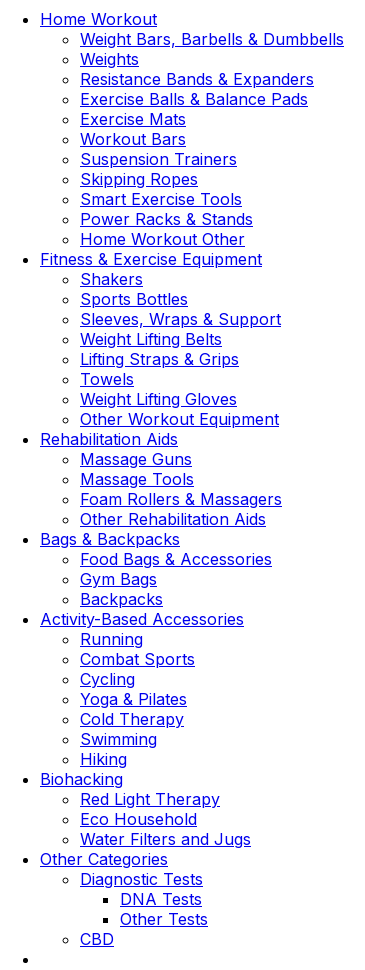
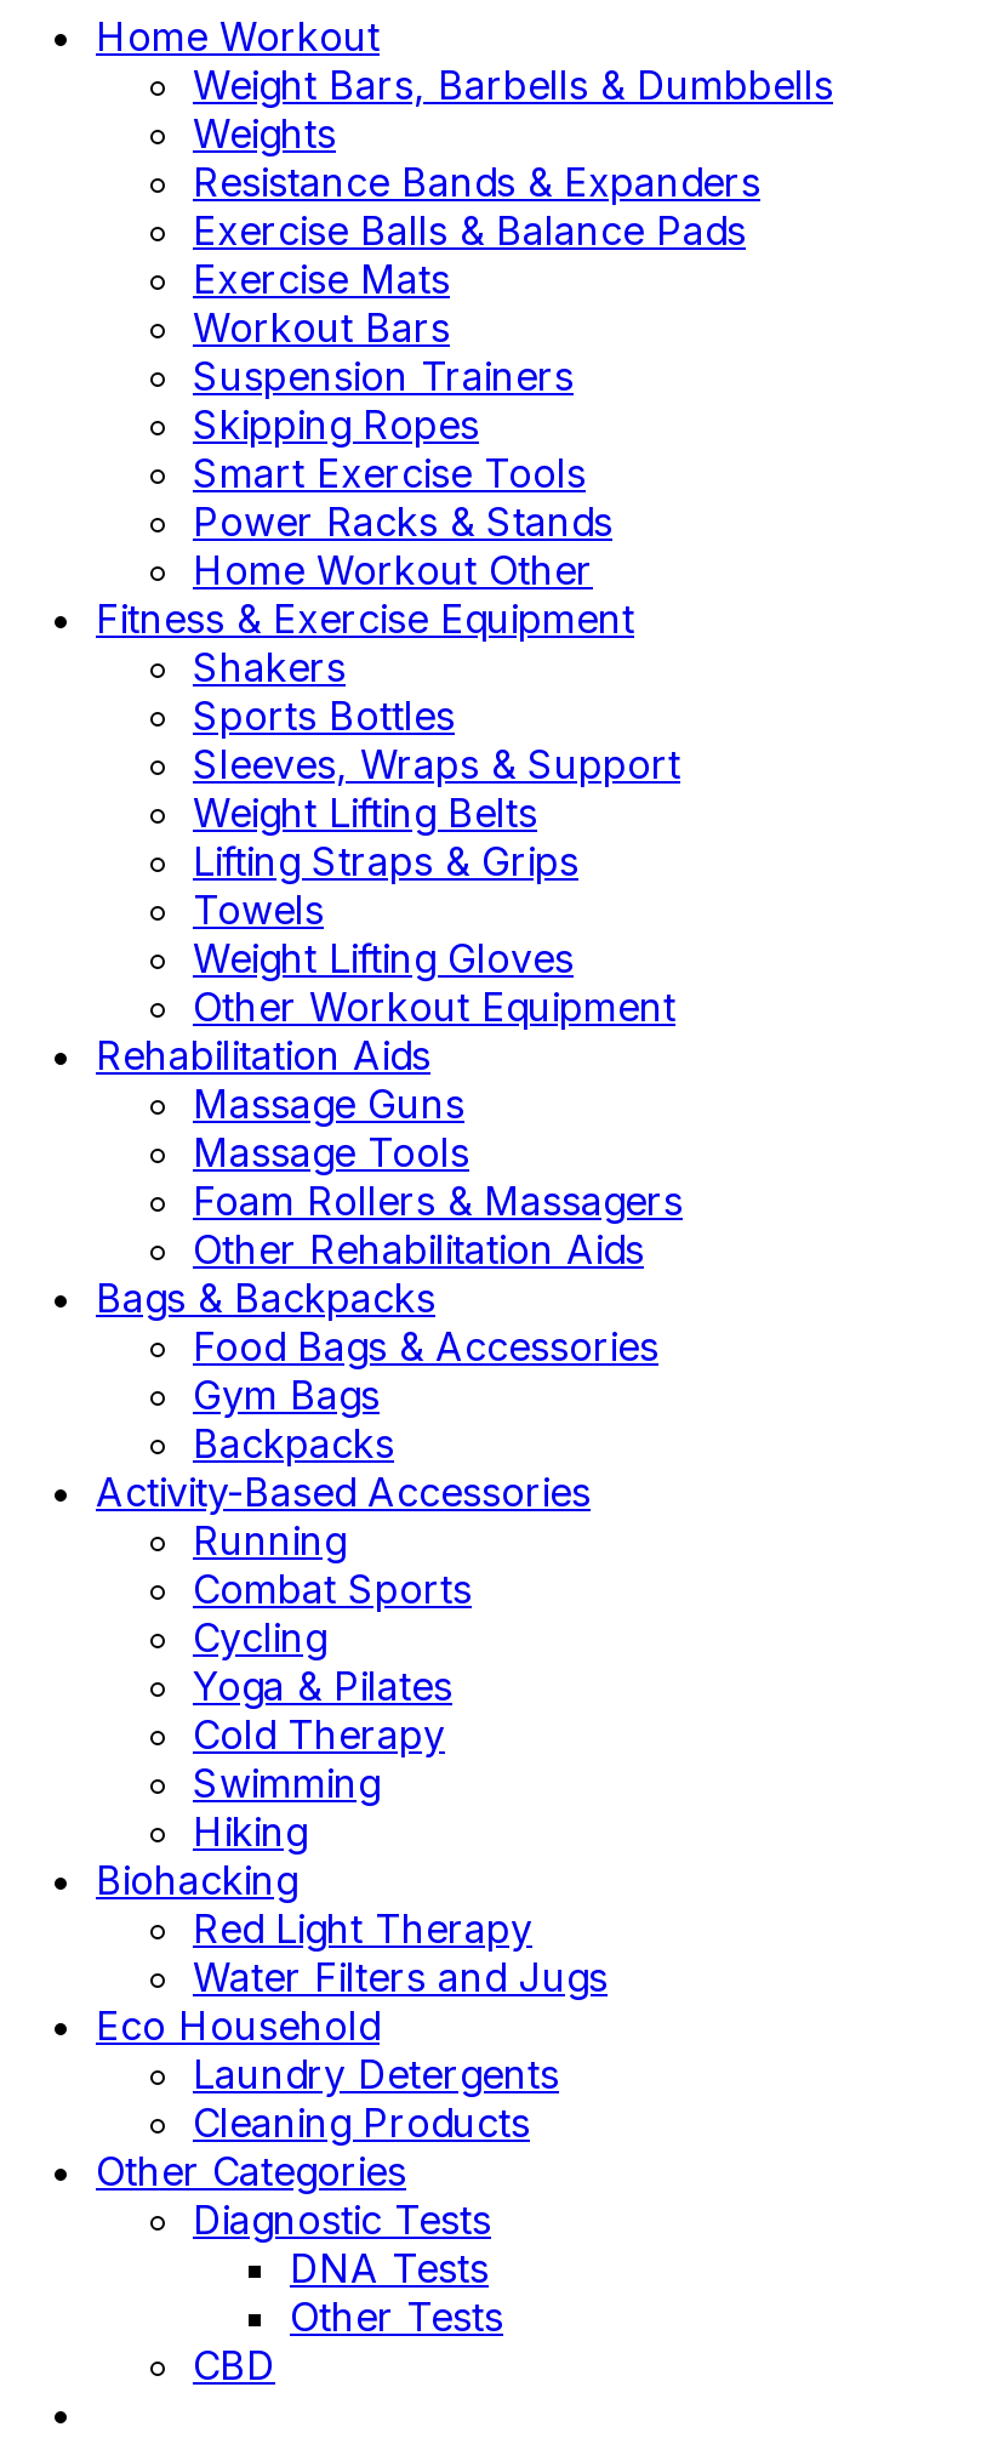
moved up: Water Filters and Jugs

+ Laundry Detergents
+ Cleaning Products
